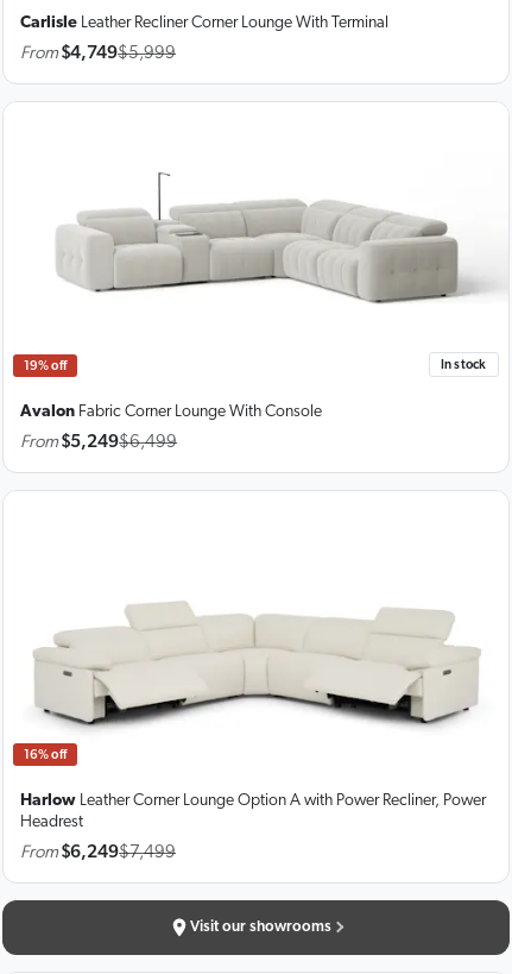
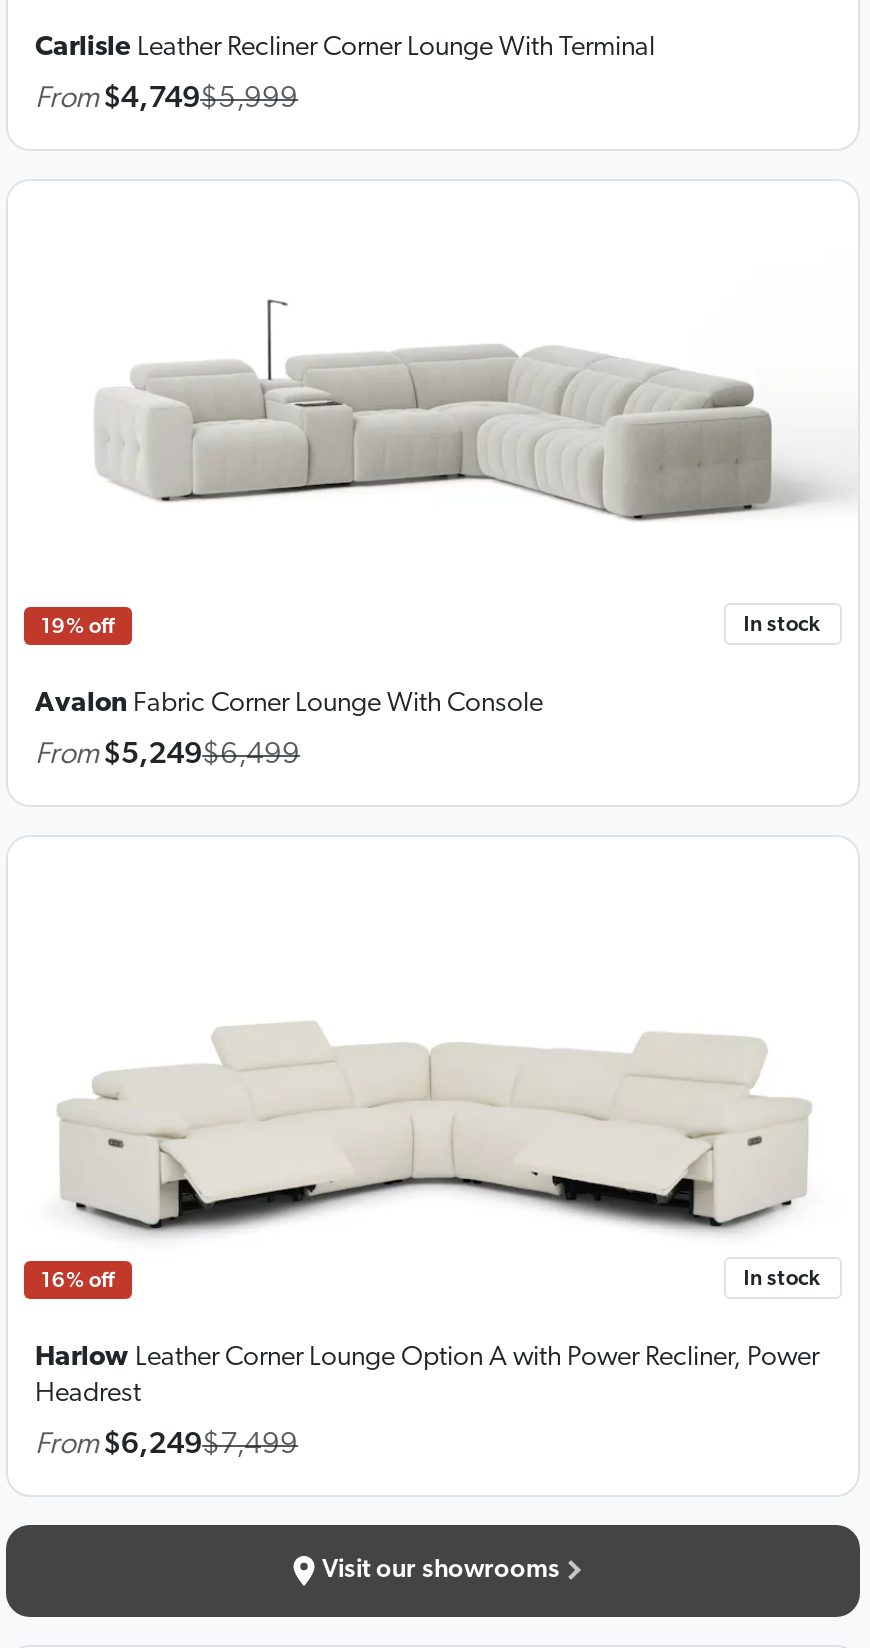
+ In stock
